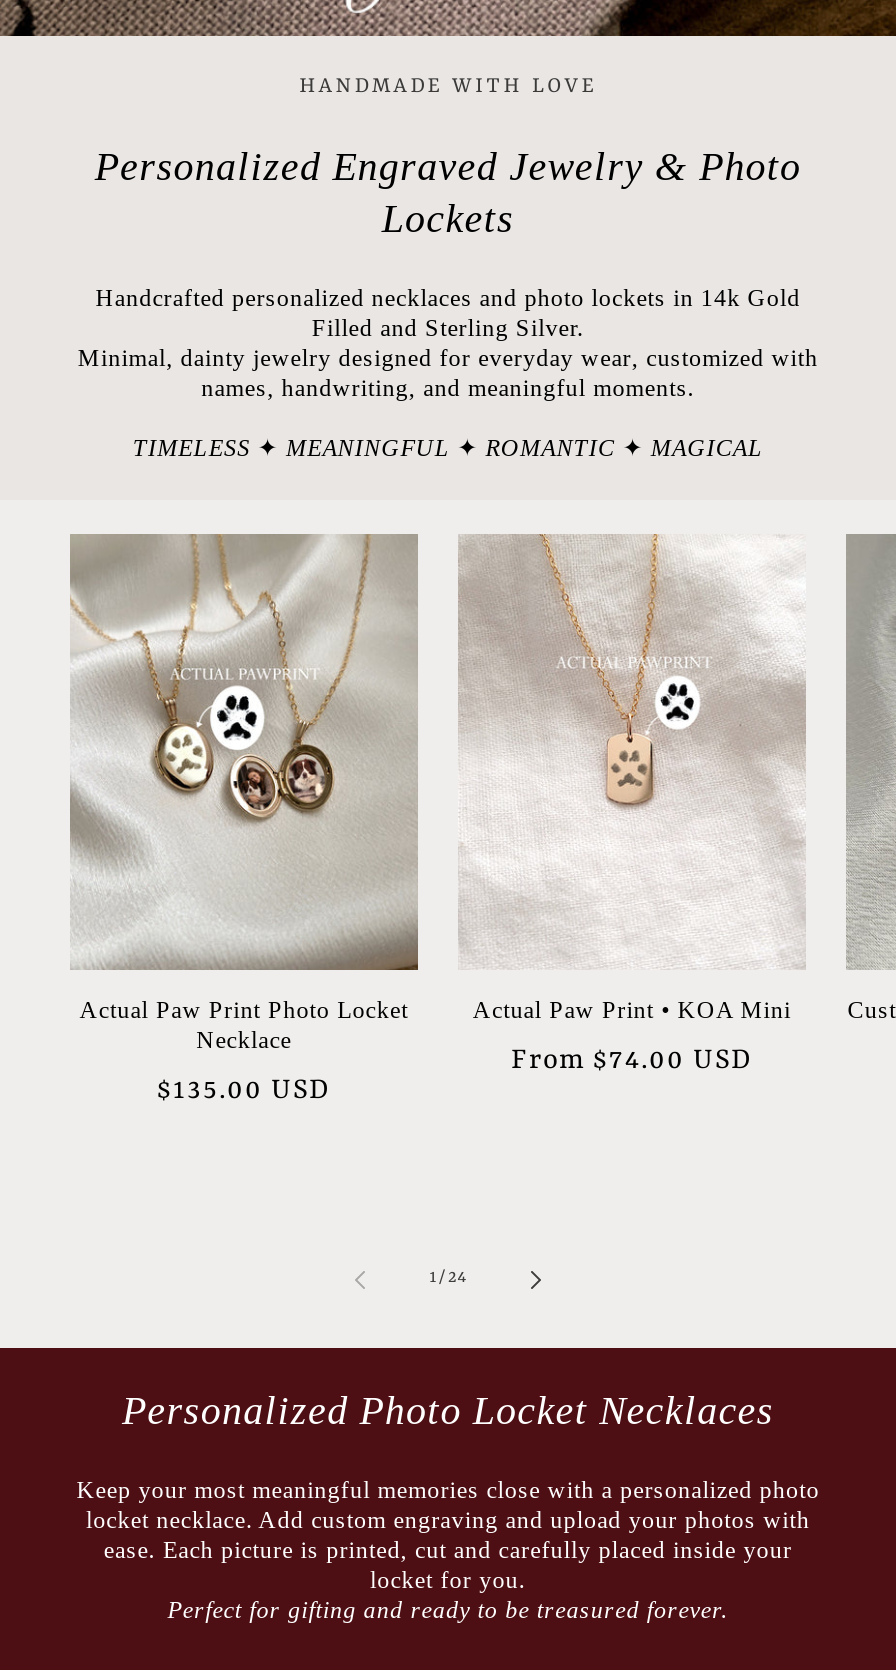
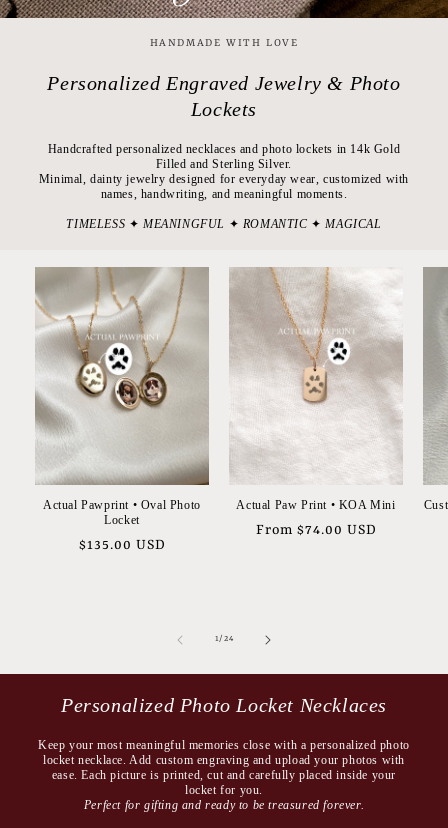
- Actual Paw Print Photo Locket
- Necklace
+ Actual Pawprint • Oval Photo
+ Locket
